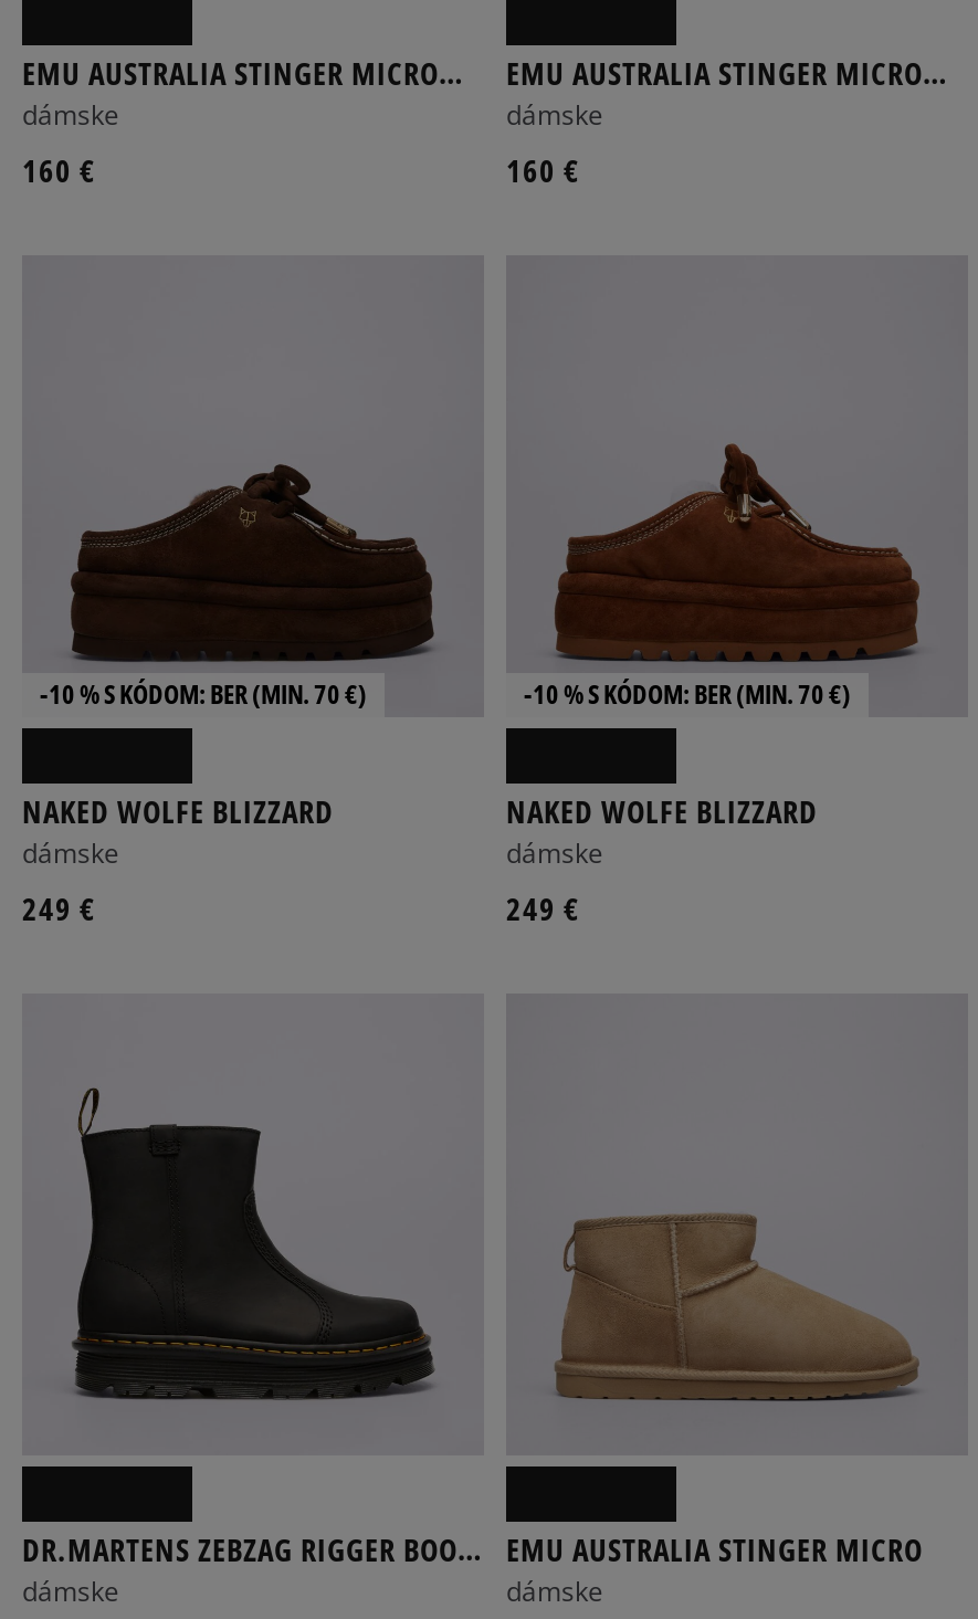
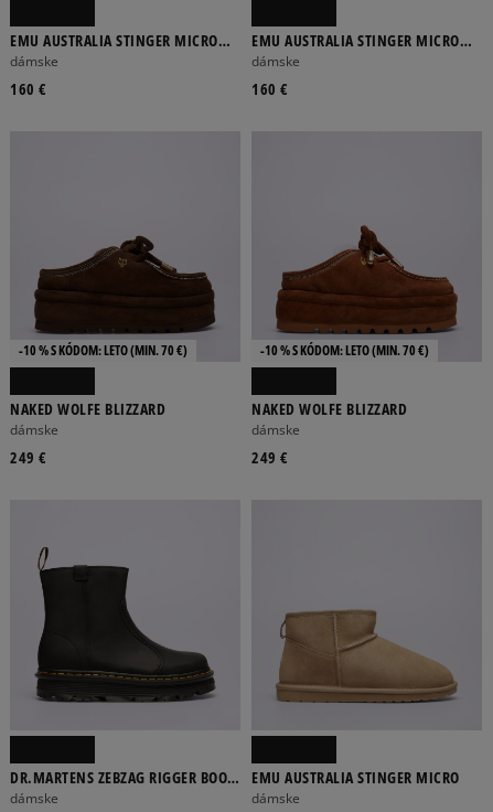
- -10 % S KÓDOM: BER (MIN. 70 €)
+ -10 % S KÓDOM: LETO (MIN. 70 €)

- -10 % S KÓDOM: BER (MIN. 70 €)
+ -10 % S KÓDOM: LETO (MIN. 70 €)
